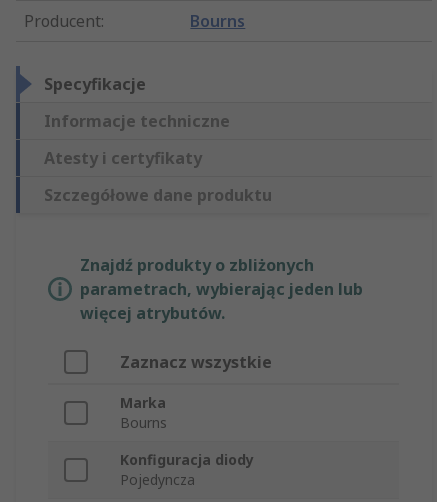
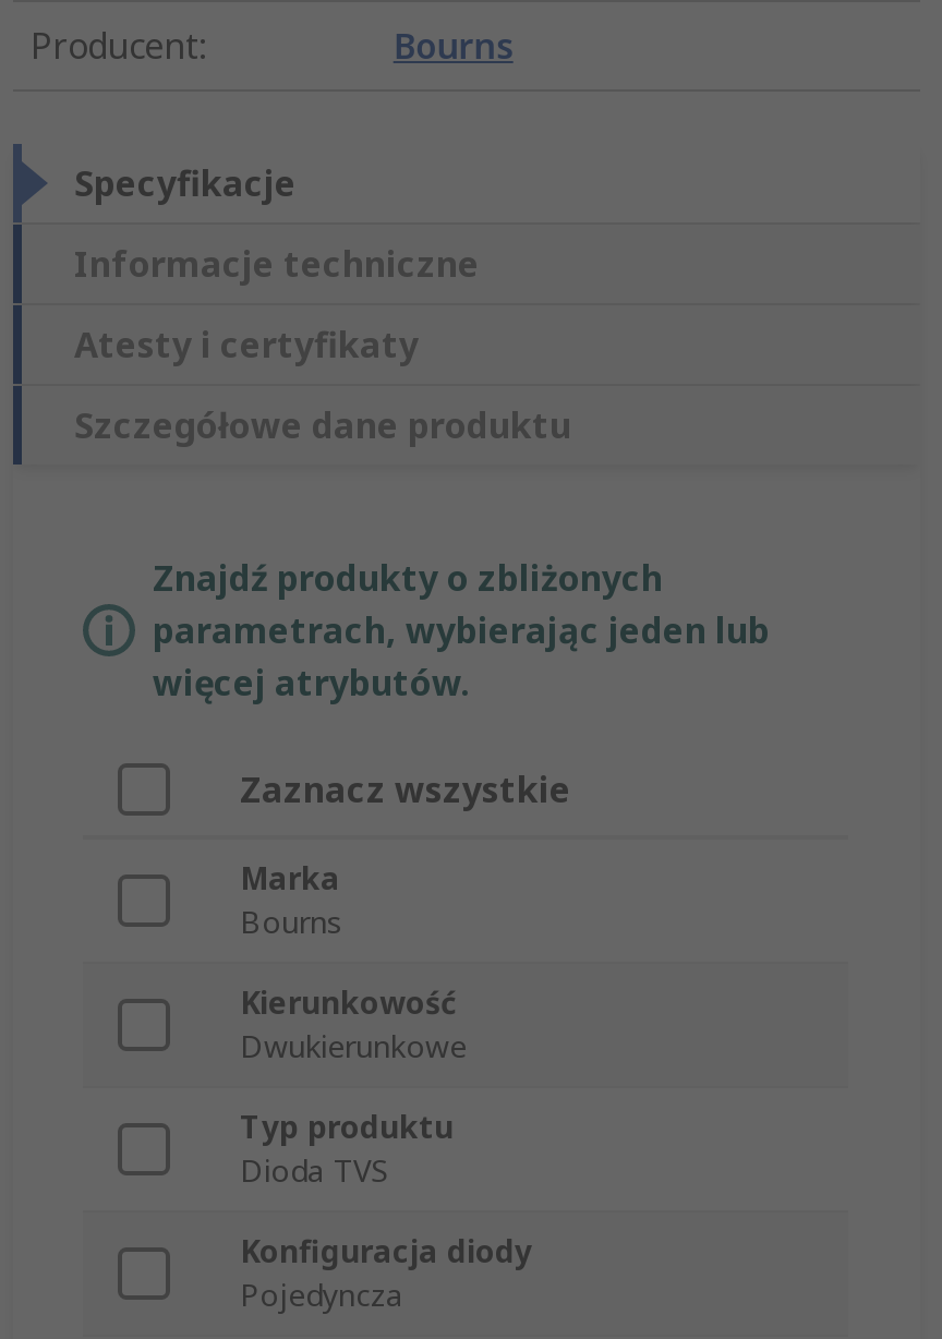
+ Kierunkowość
+ Dwukierunkowe
+ Typ produktu
+ Dioda TVS
